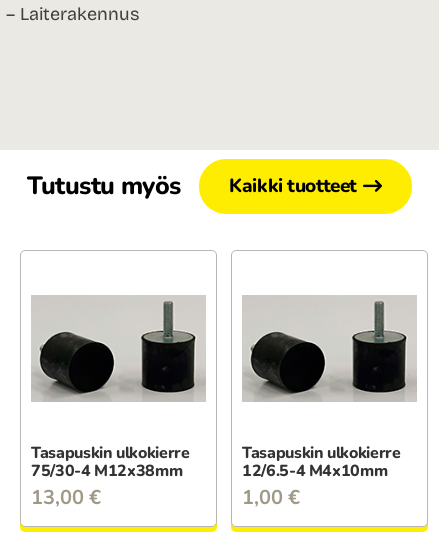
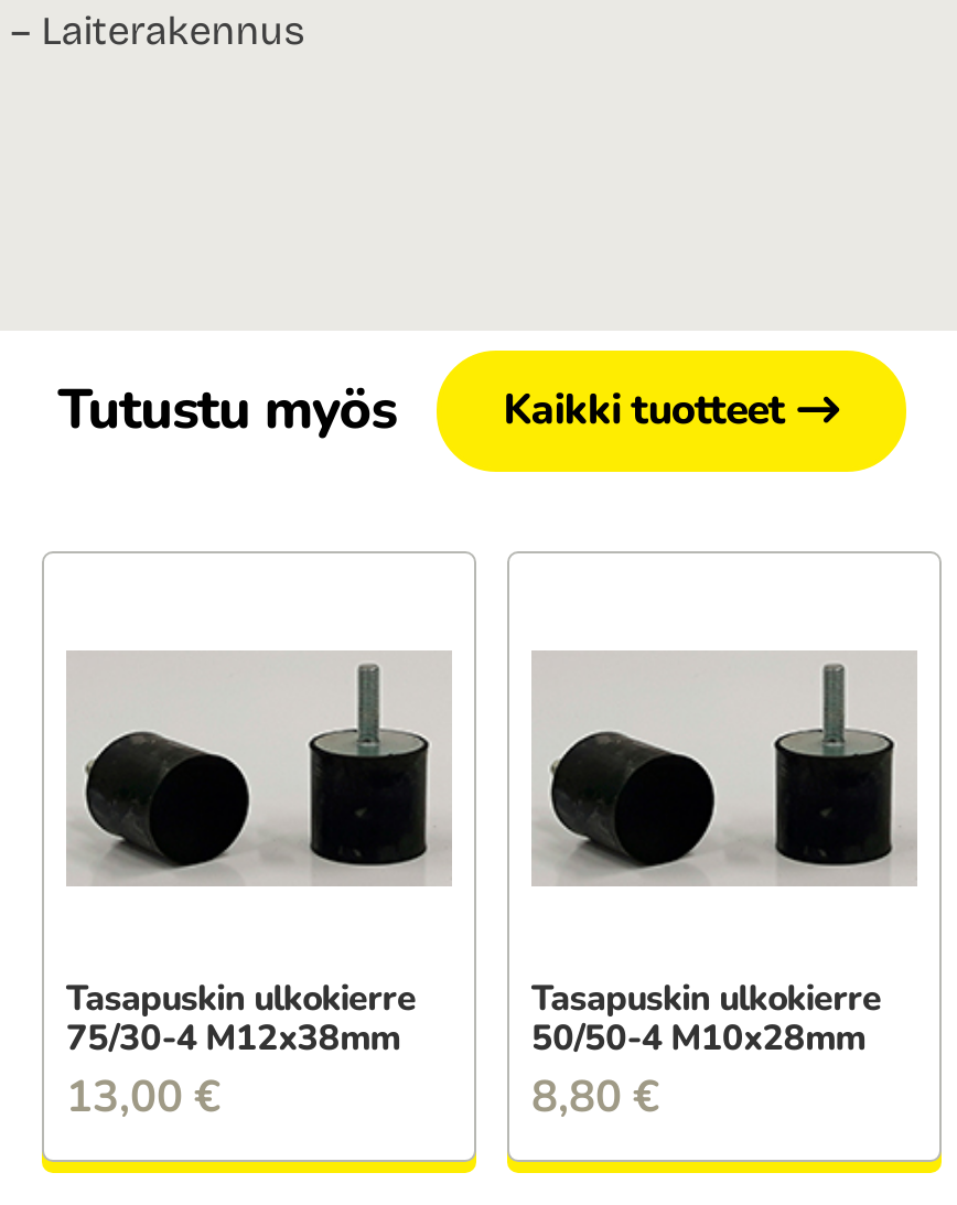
- 12/6.5-4 M4x10mm
- 1,00 €
+ 50/50-4 M10x28mm
+ 8,80 €
